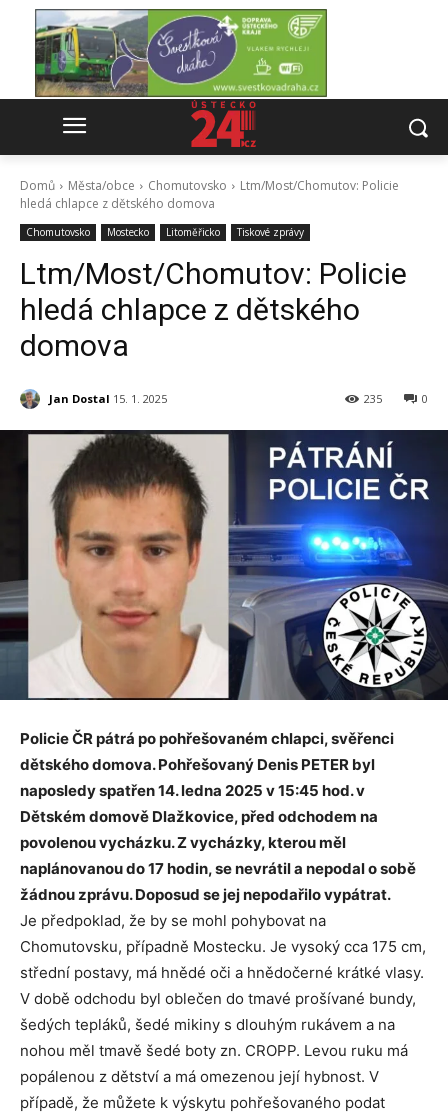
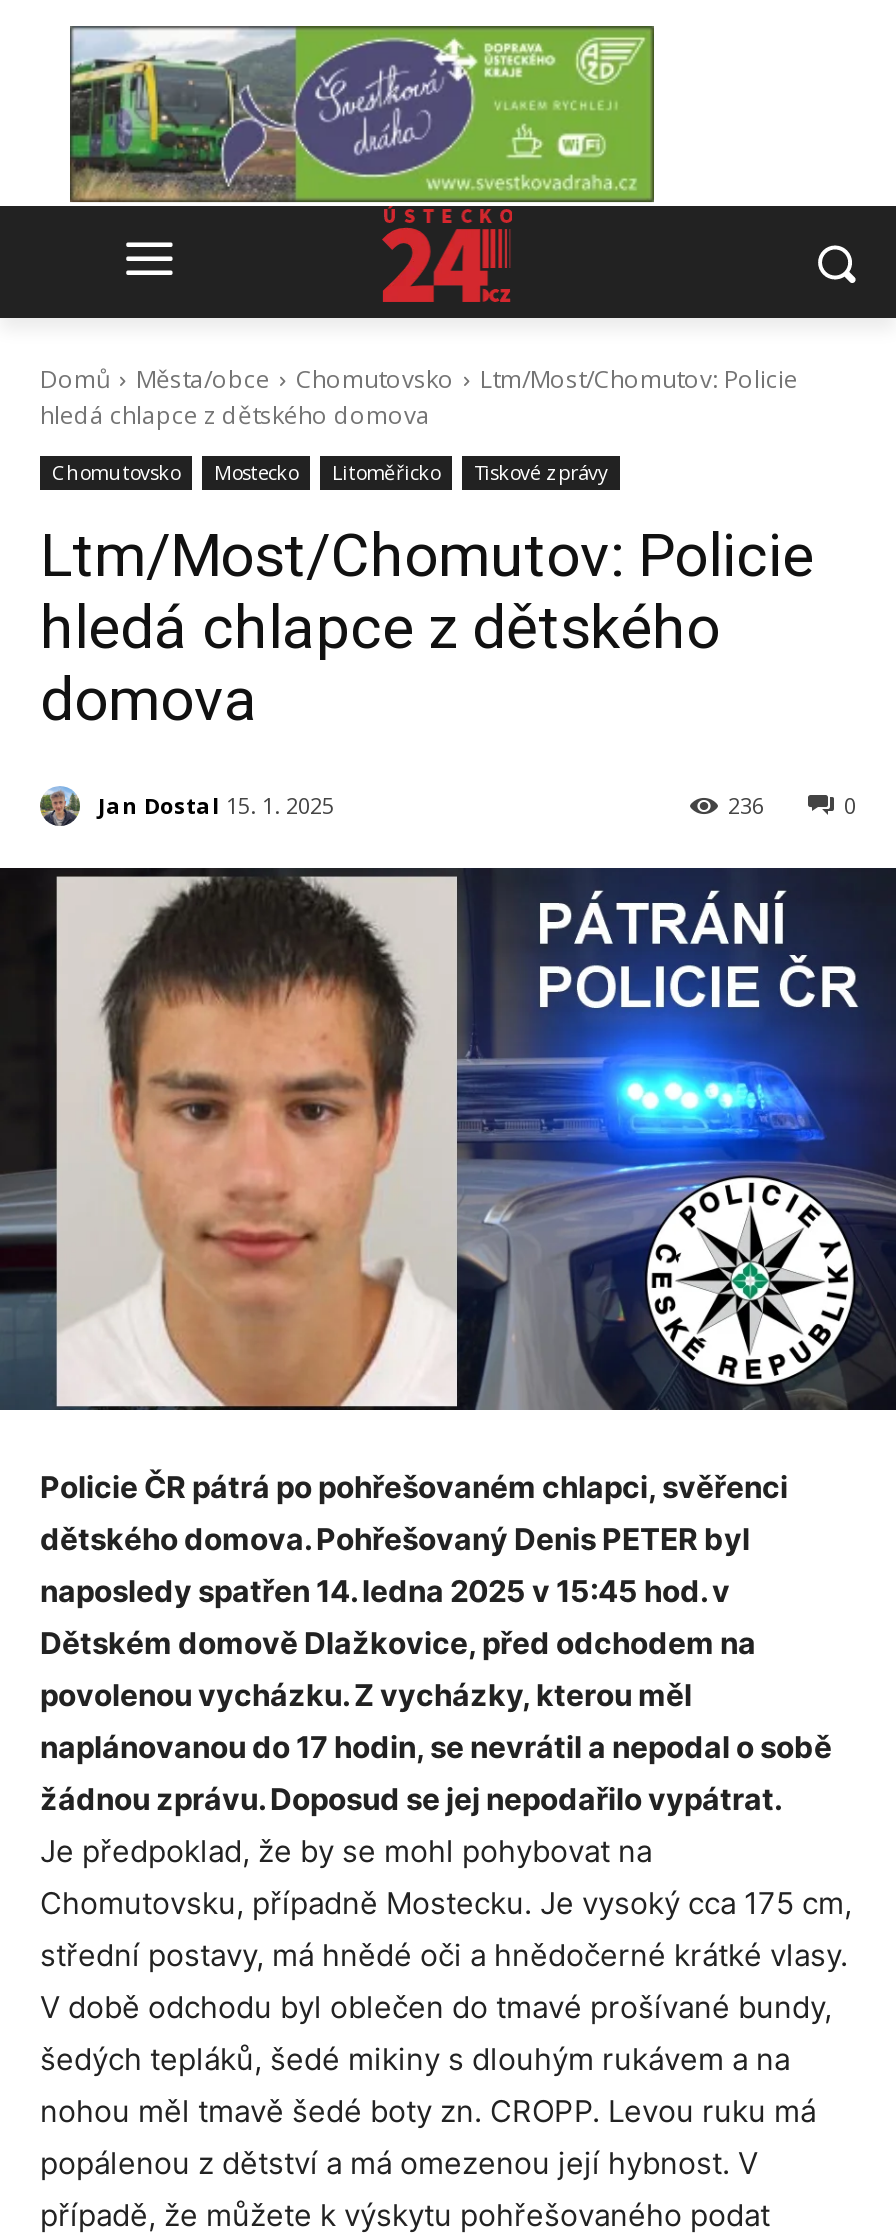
- 235
+ 236
